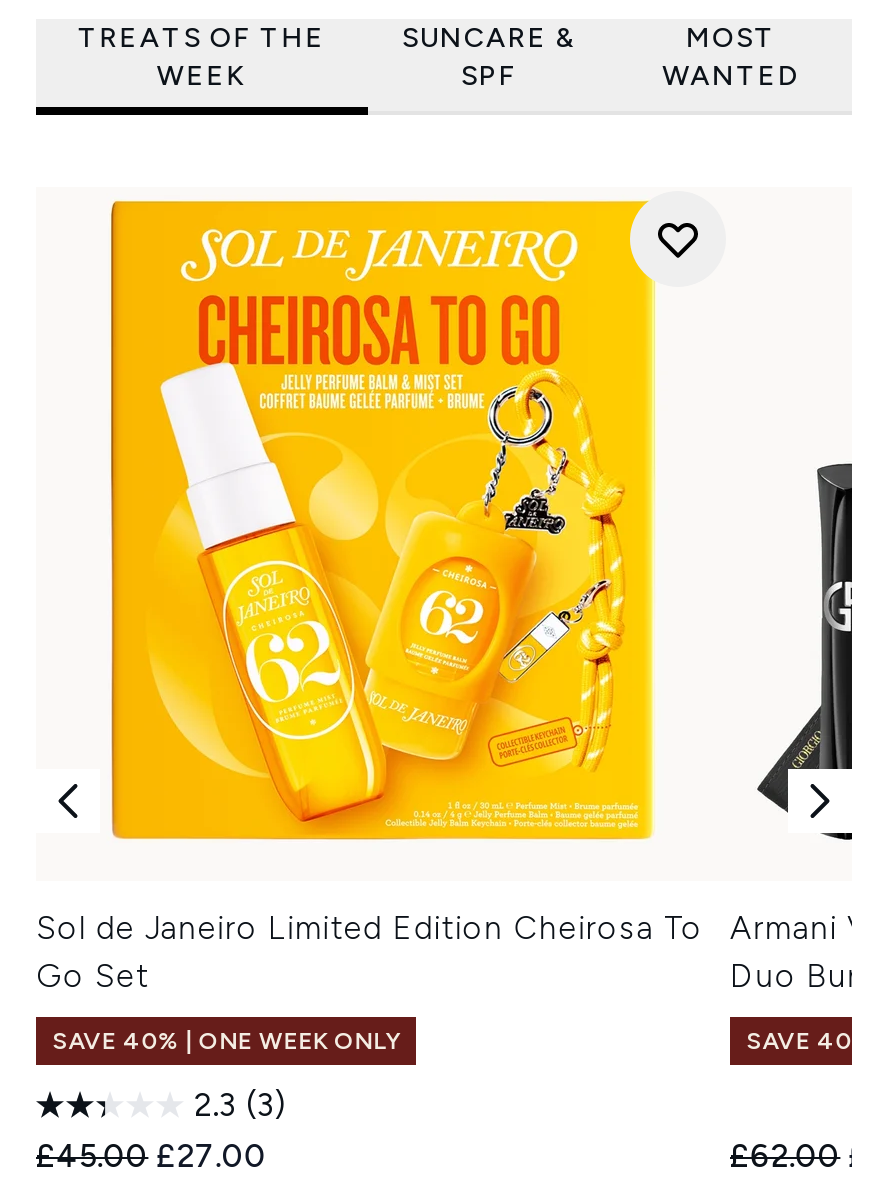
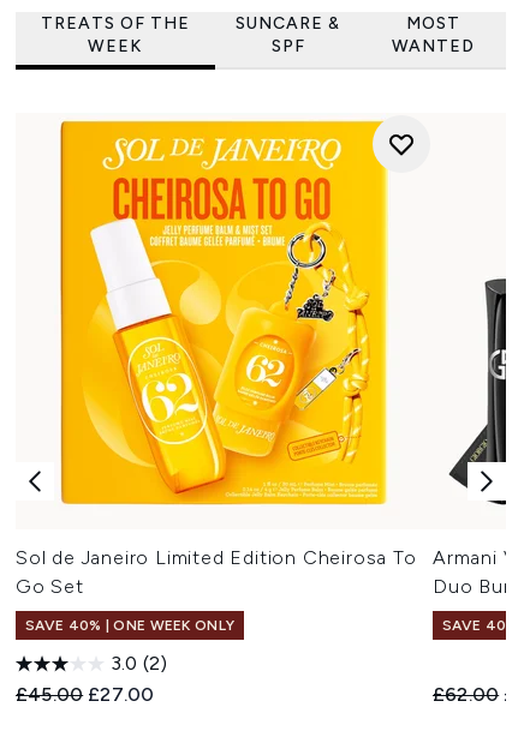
- 2.3 (3)
+ 3.0 (2)
